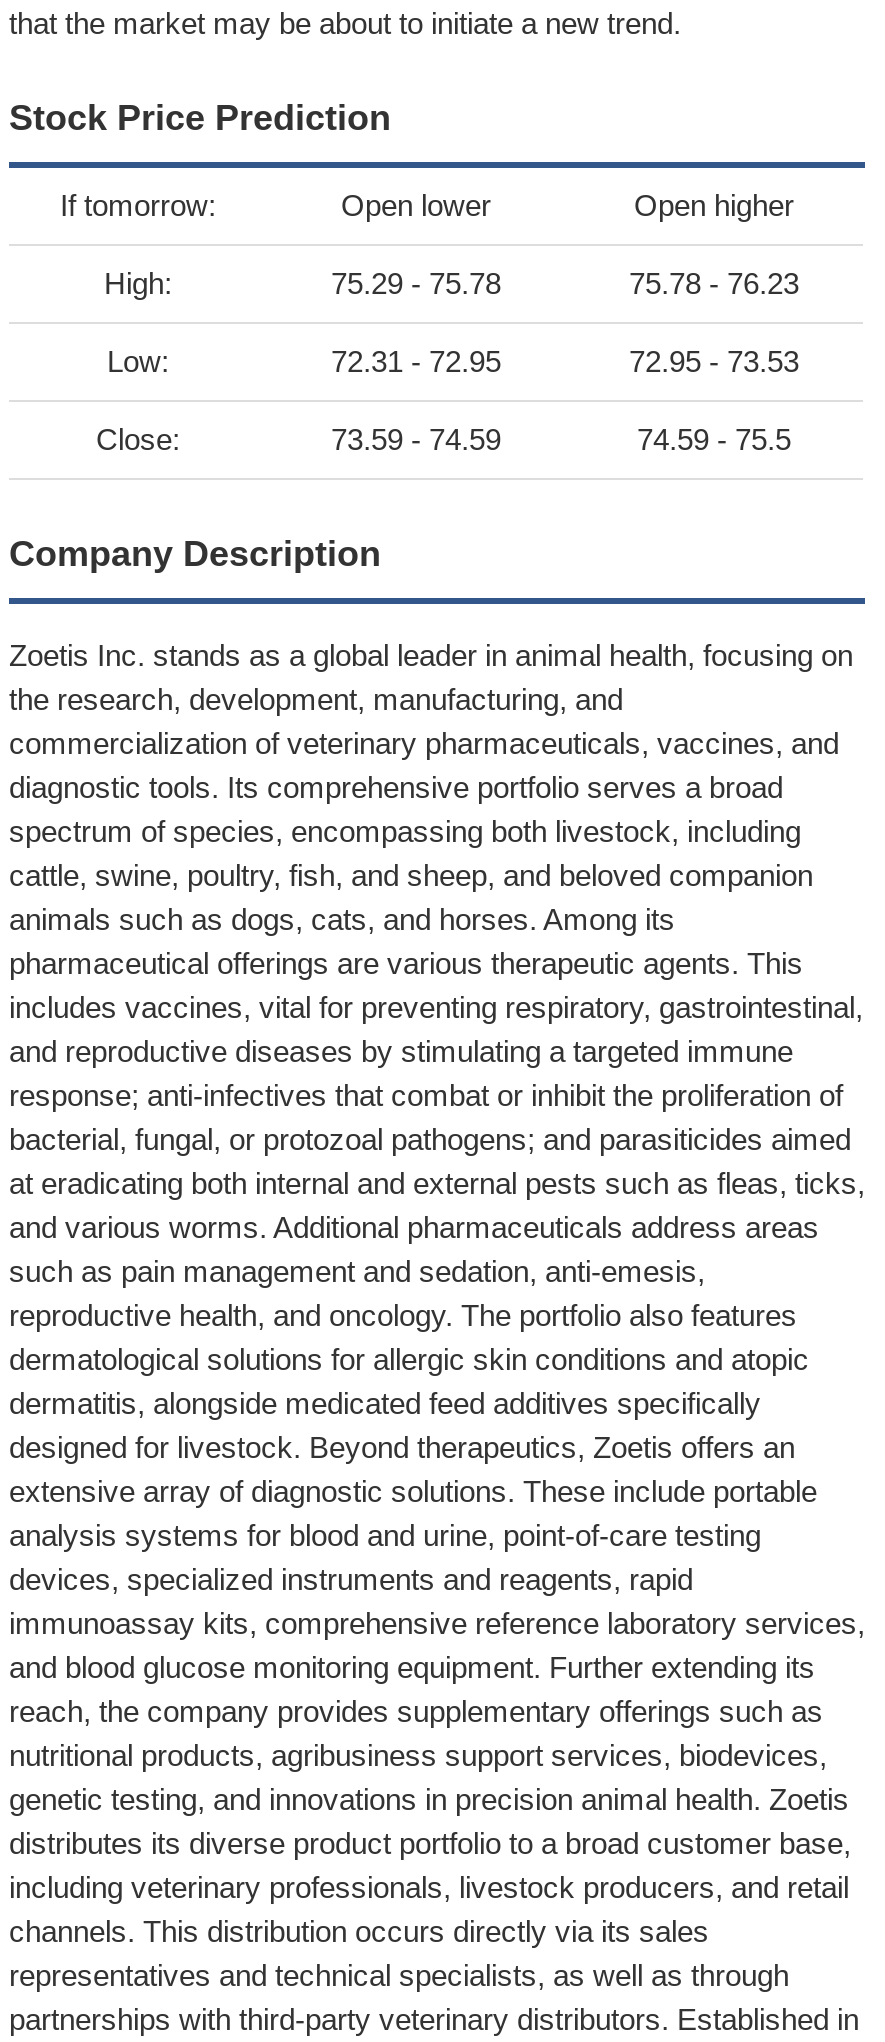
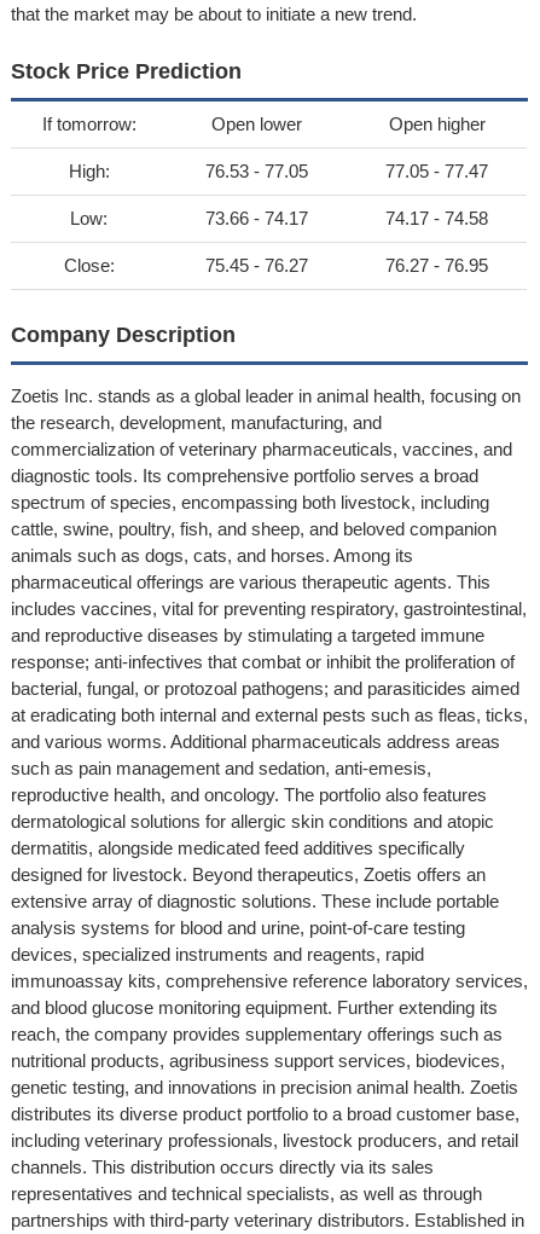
- 75.29 - 75.78
+ 76.53 - 77.05

- 75.78 - 76.23
+ 77.05 - 77.47

- 72.31 - 72.95
+ 73.66 - 74.17

- 72.95 - 73.53
+ 74.17 - 74.58

- 73.59 - 74.59
+ 75.45 - 76.27

- 74.59 - 75.5
+ 76.27 - 76.95
